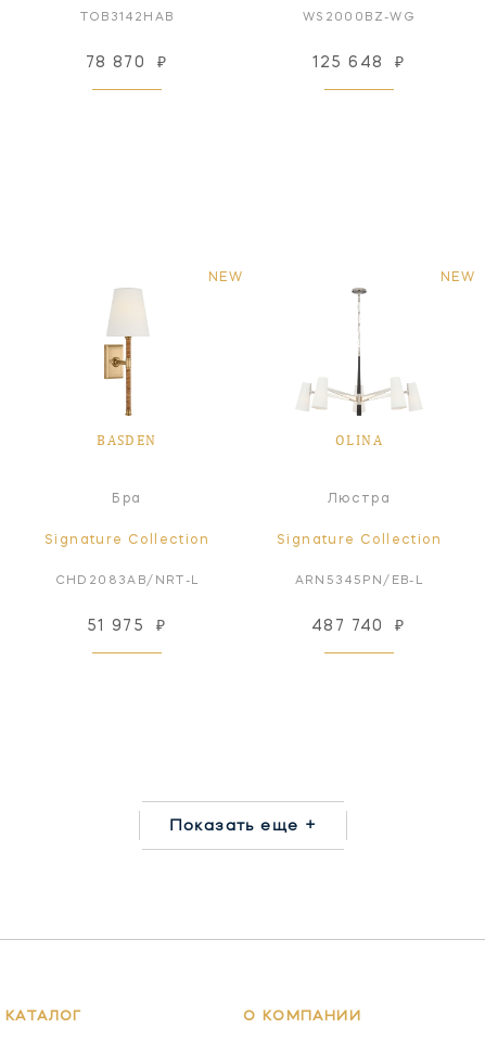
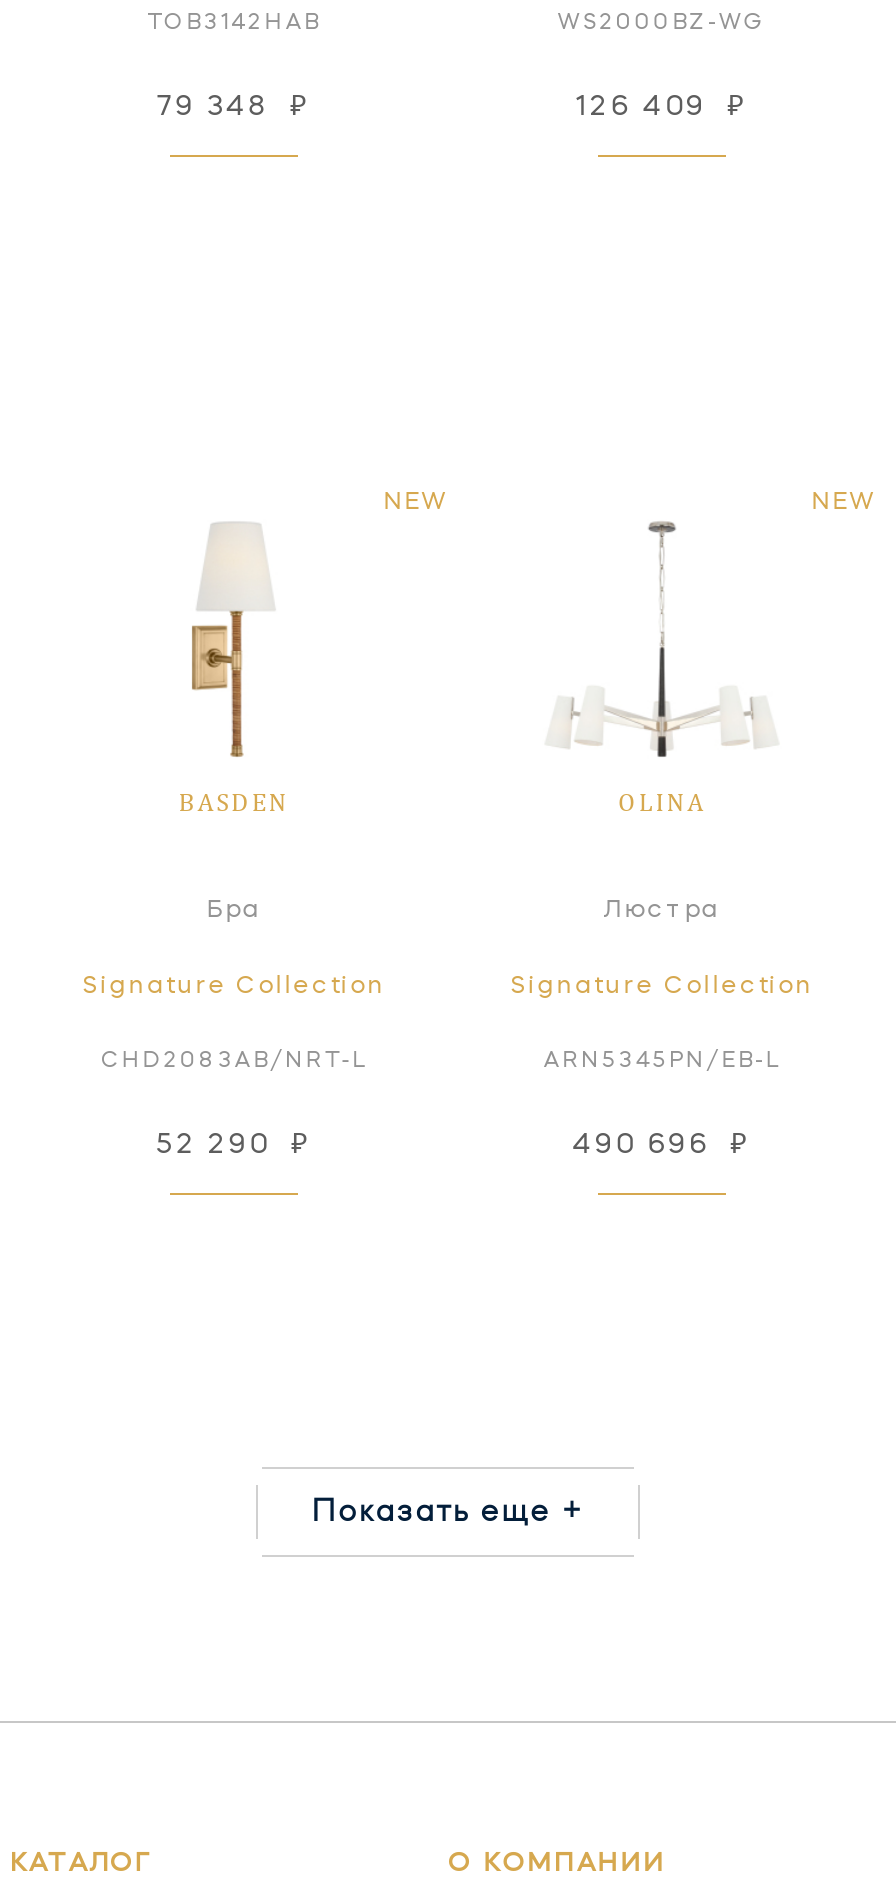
- 78 870 ₽
+ 79 348 ₽

- 125 648 ₽
+ 126 409 ₽

- 51 975 ₽
+ 52 290 ₽

- 487 740 ₽
+ 490 696 ₽
